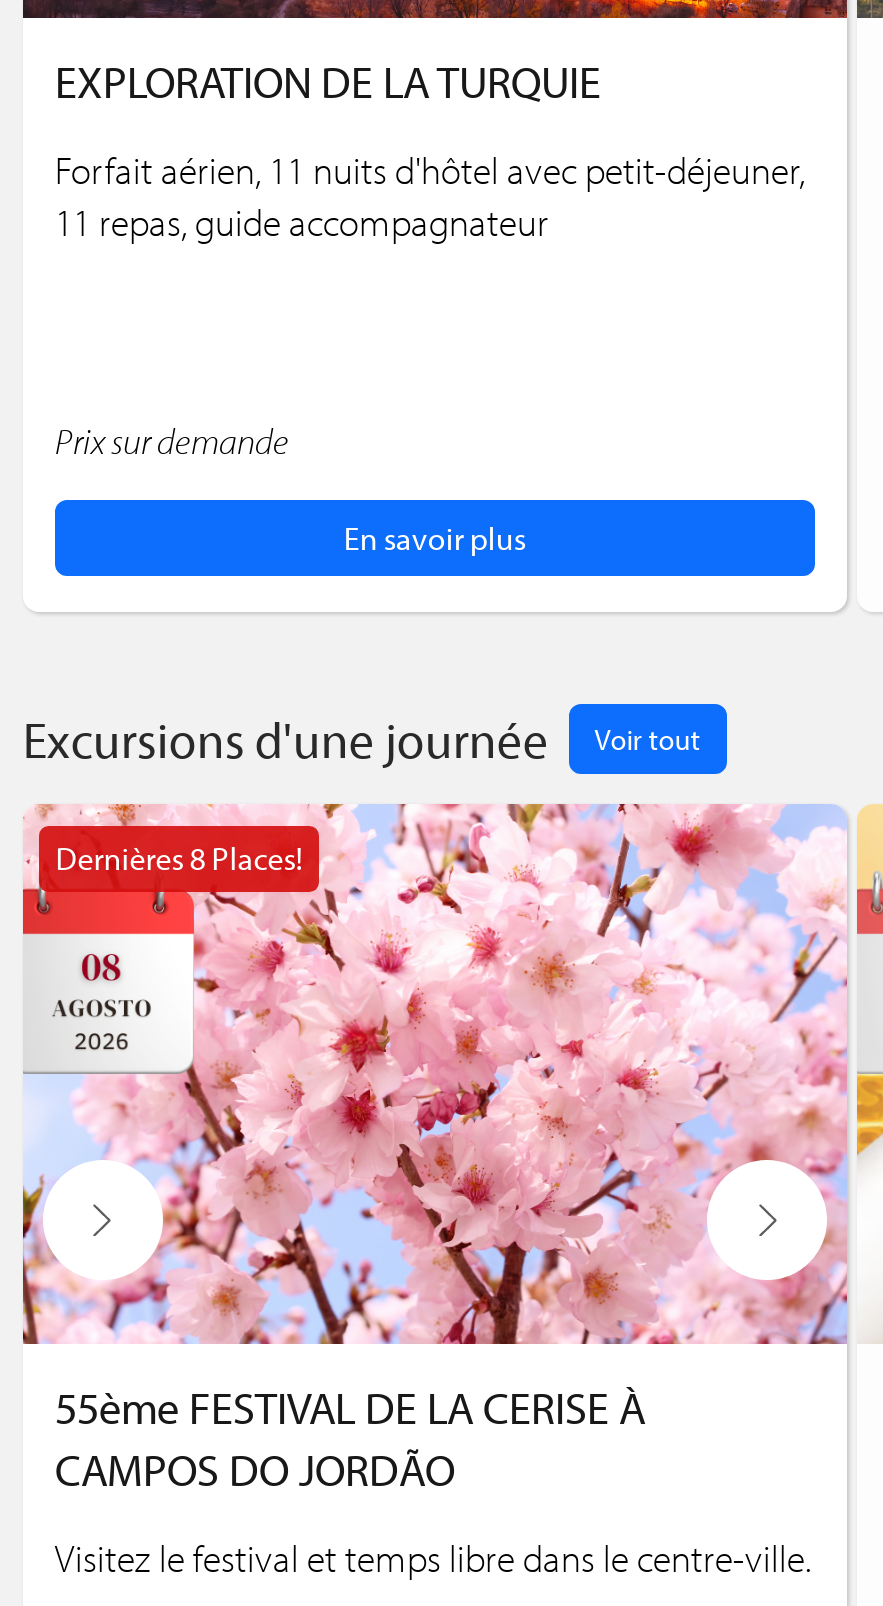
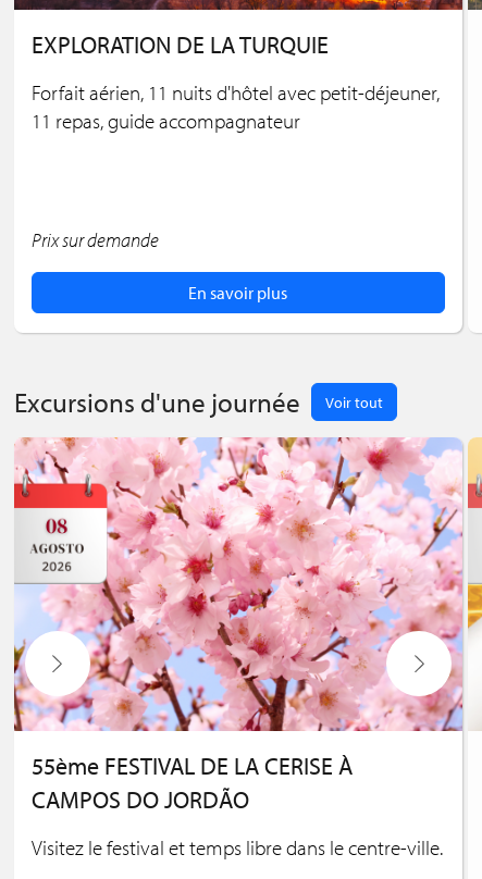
- Dernières 8 Places!
